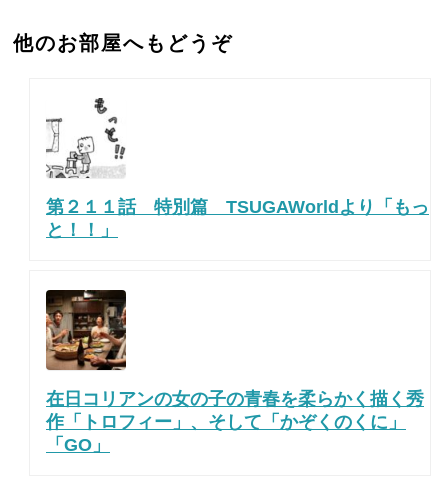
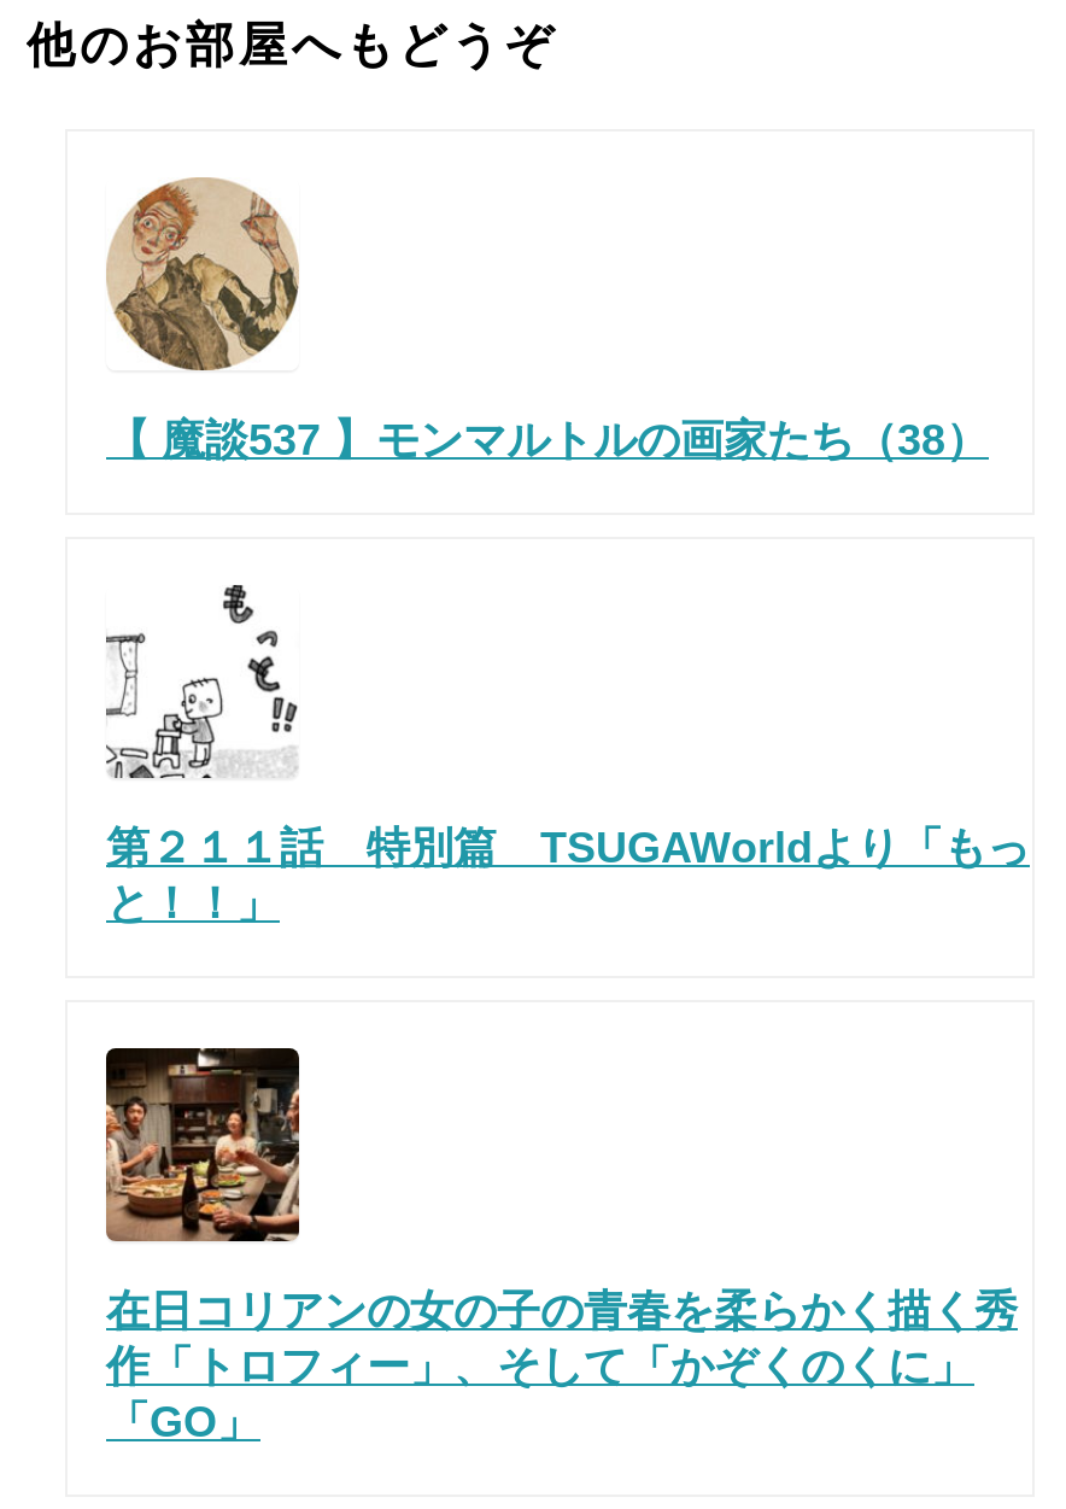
+ [image]
+ 【 魔談537 】モンマルトルの画家たち（38）
